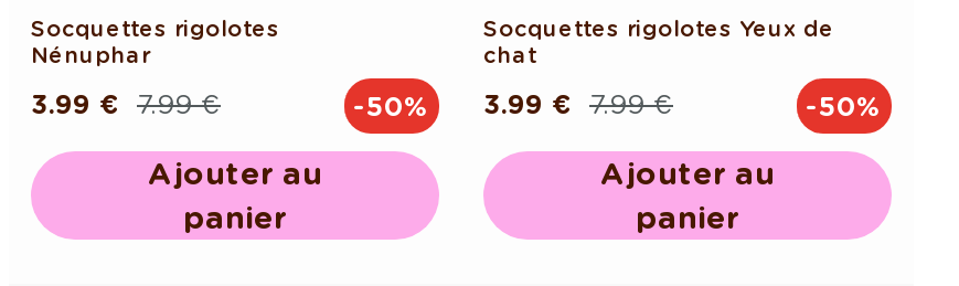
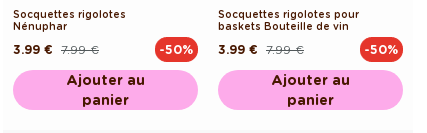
- Socquettes rigolotes Yeux de
- chat
+ Socquettes rigolotes pour
+ baskets Bouteille de vin
